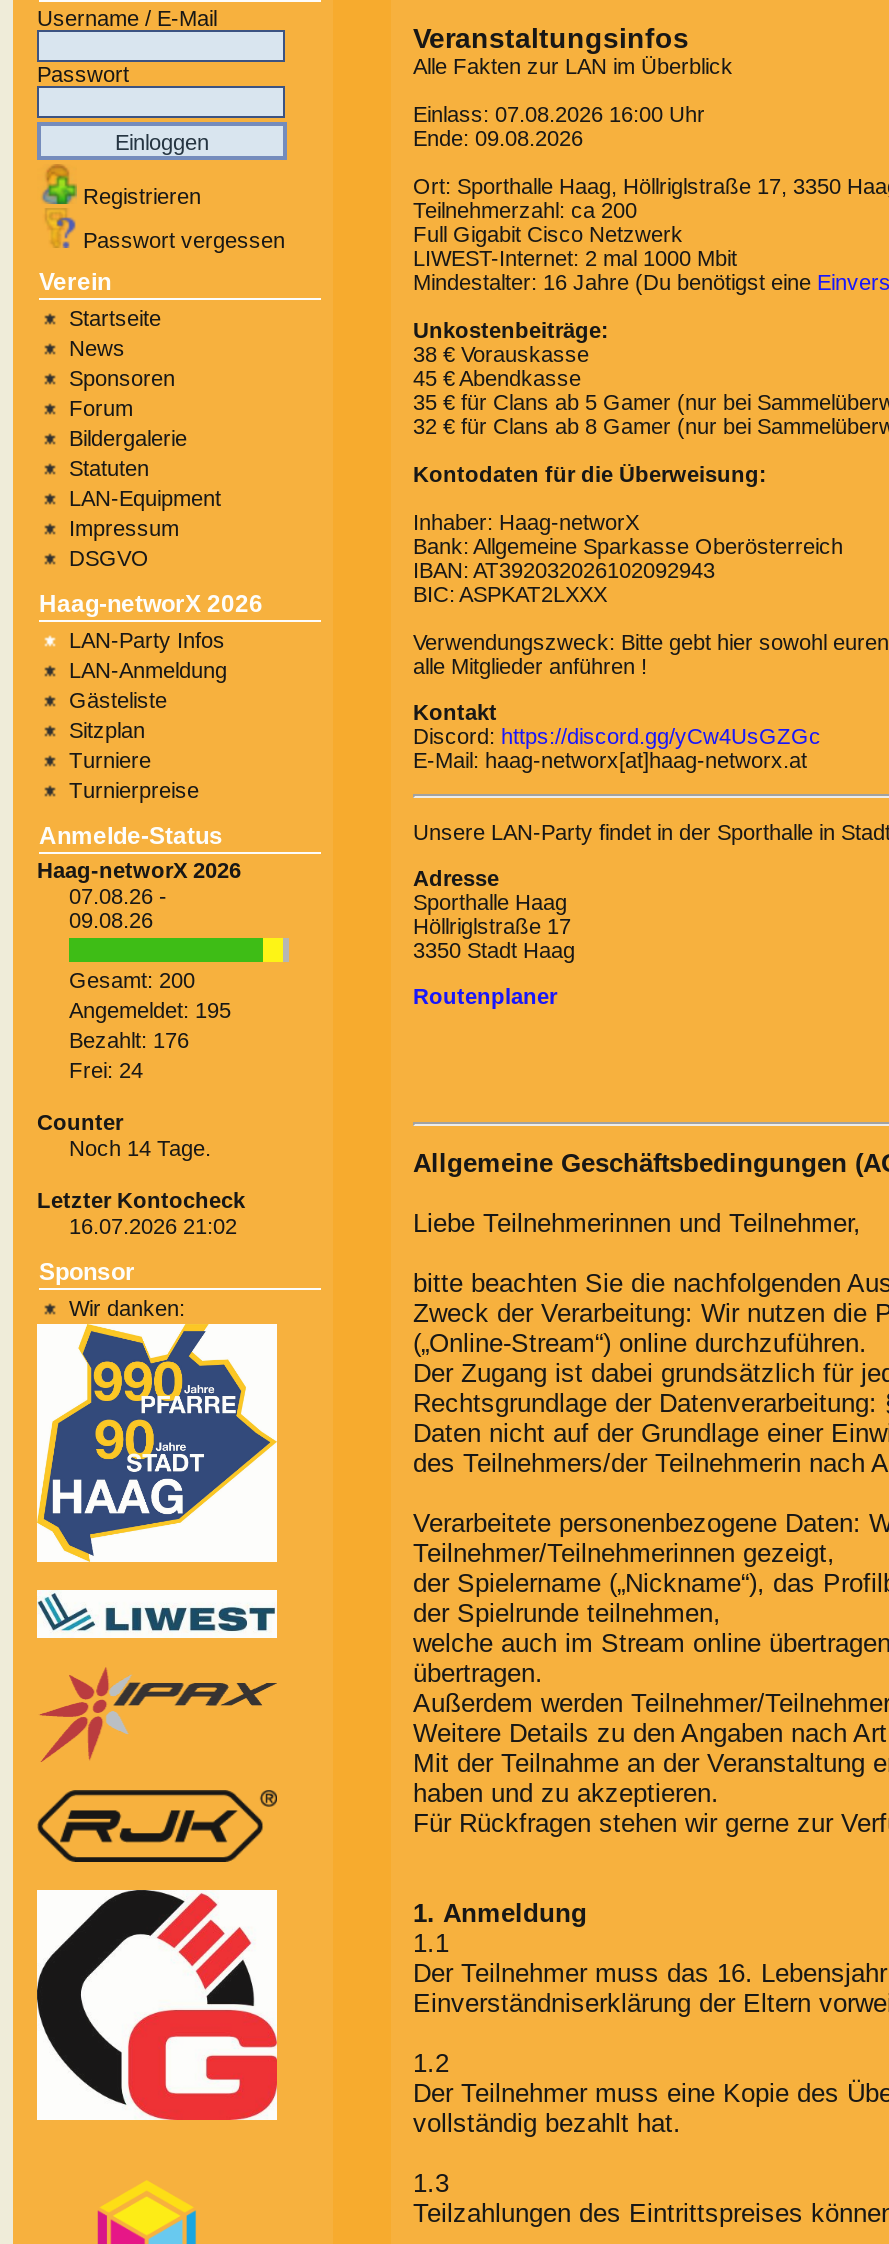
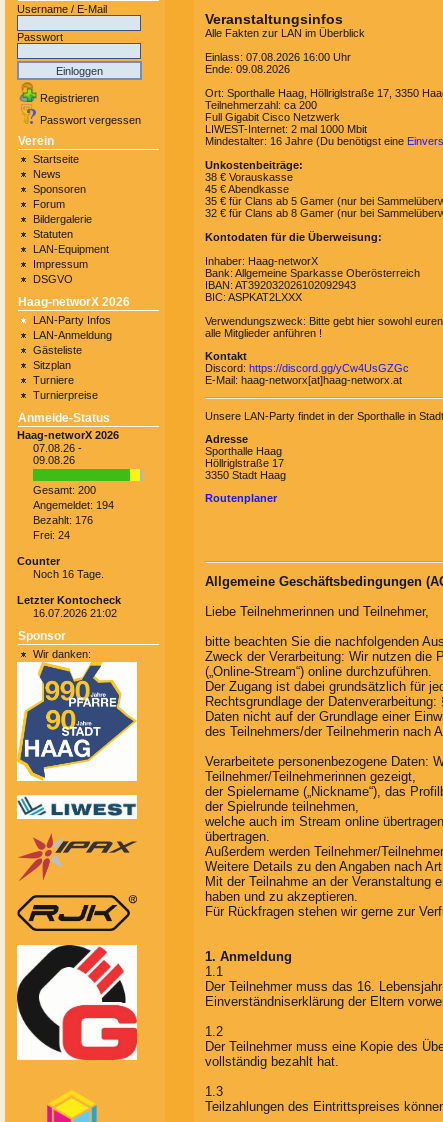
- Angemeldet: 195
+ Angemeldet: 194

- Noch 14 Tage.
+ Noch 16 Tage.
